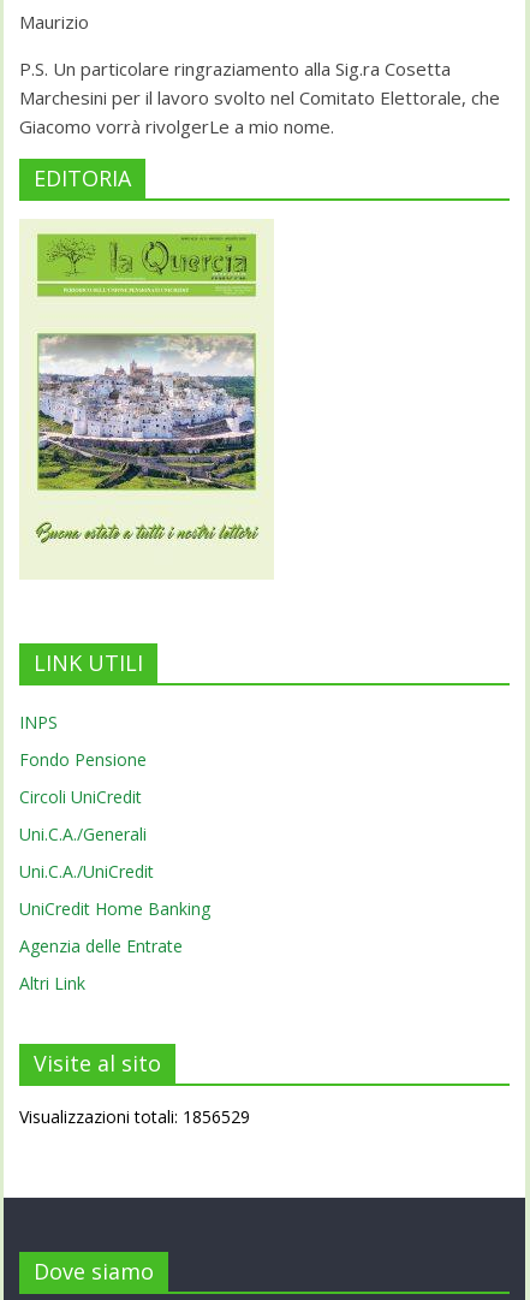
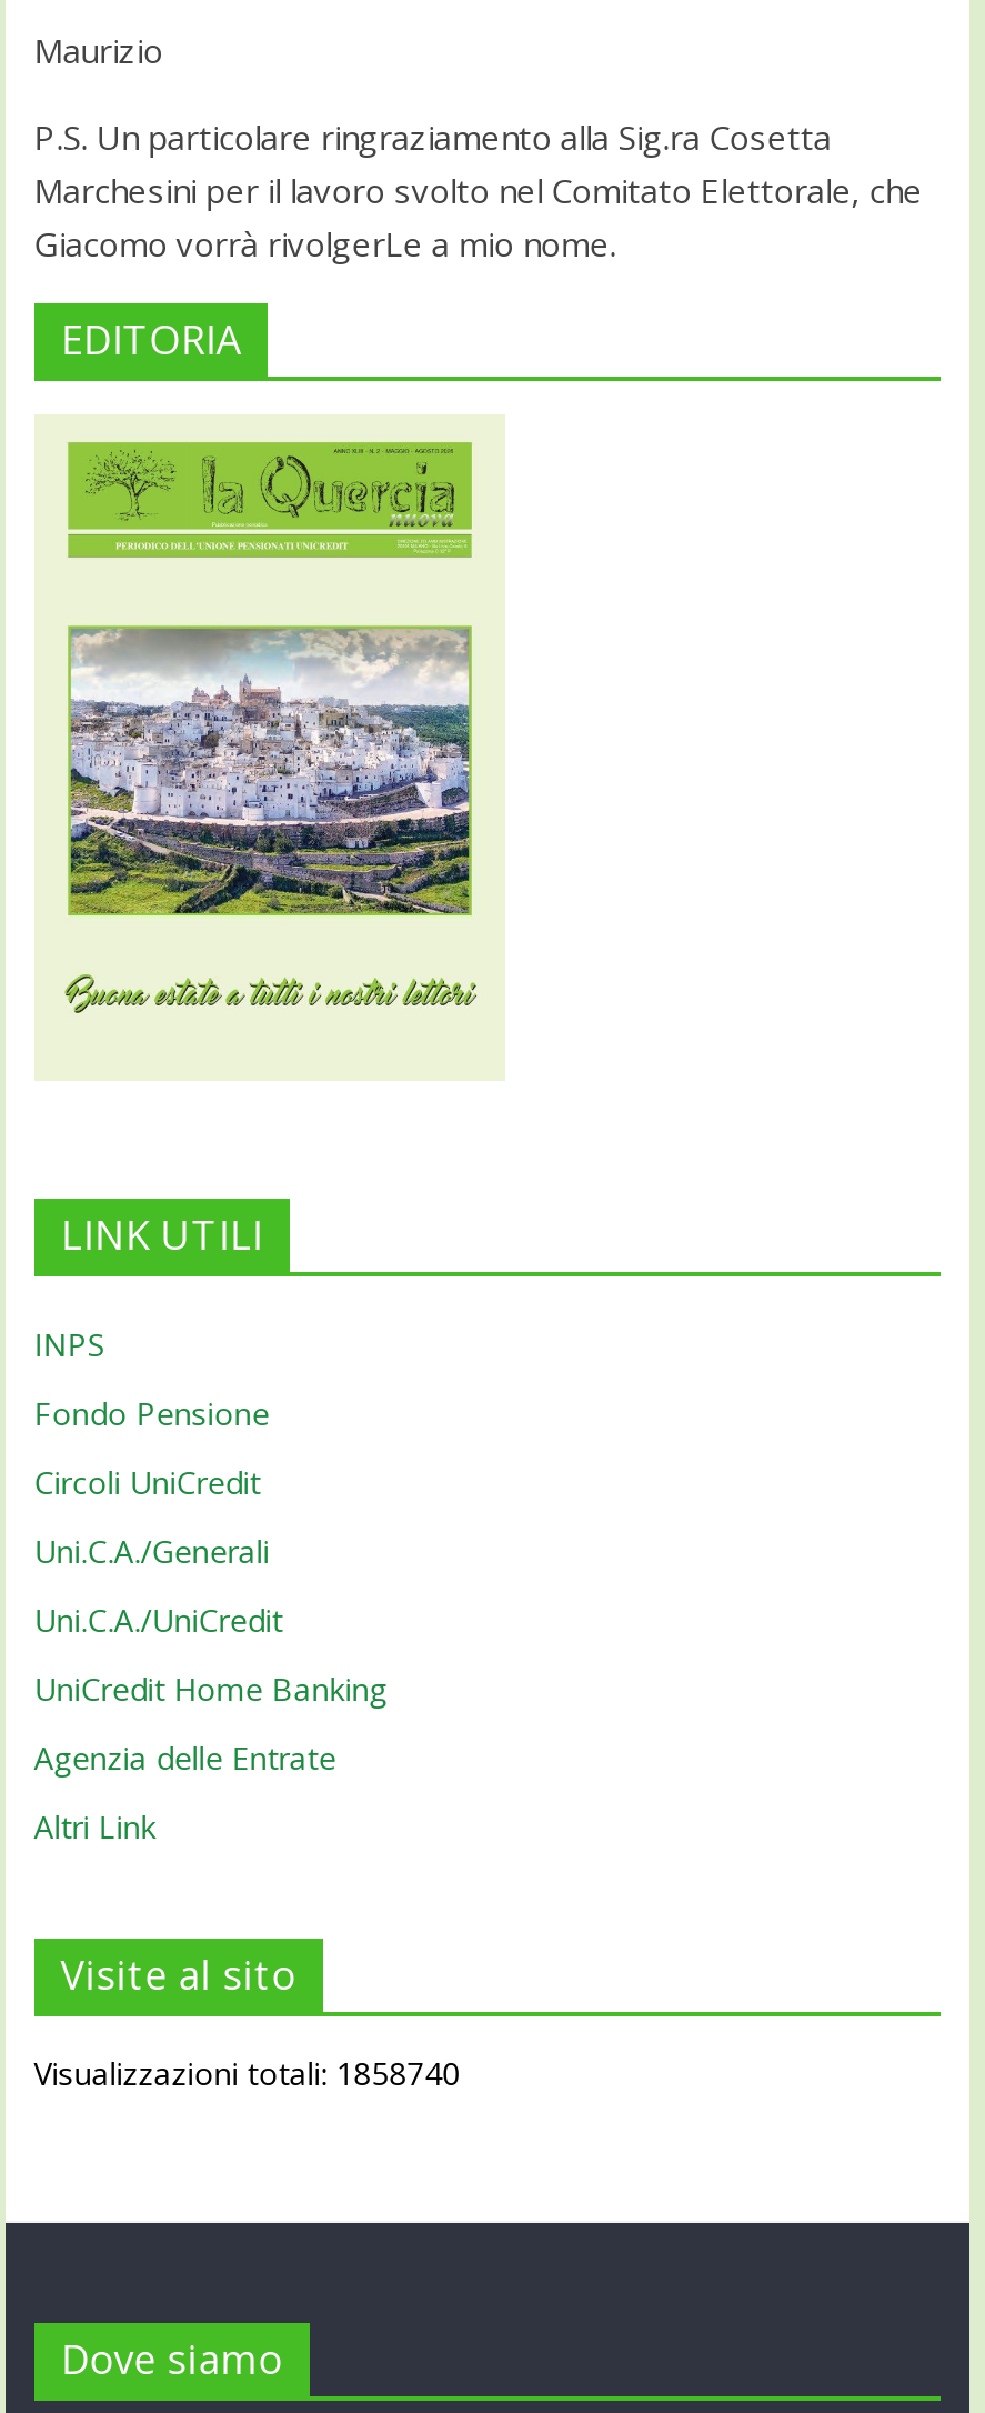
- Visualizzazioni totali: 1856529
+ Visualizzazioni totali: 1858740
